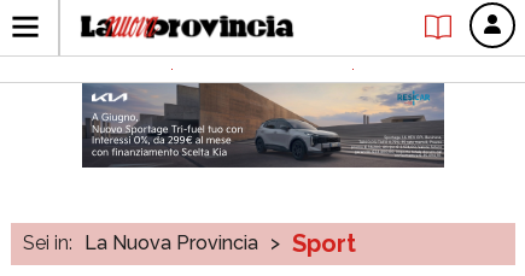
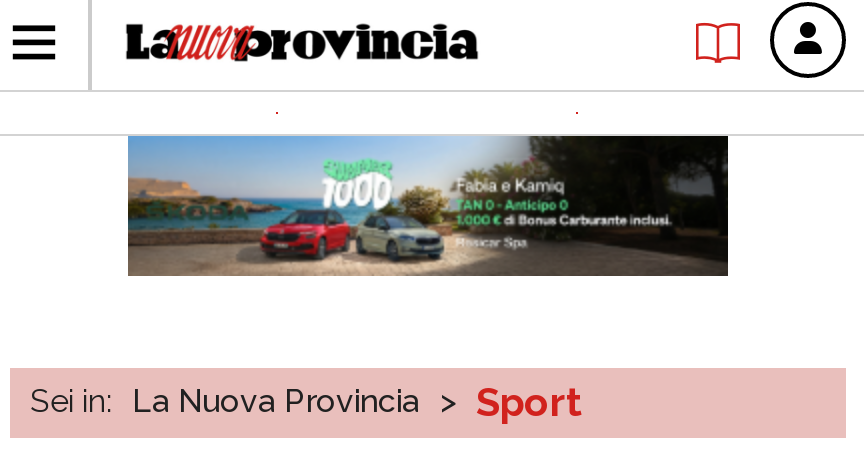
- [image]
+ [image]
